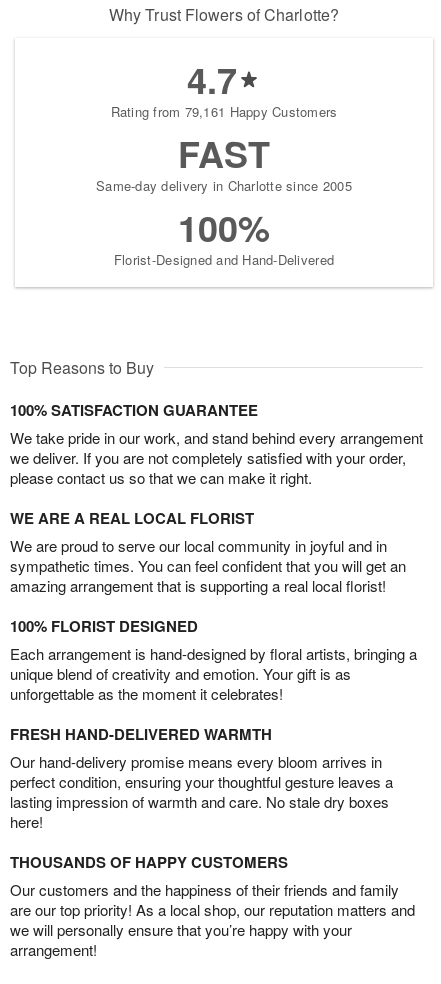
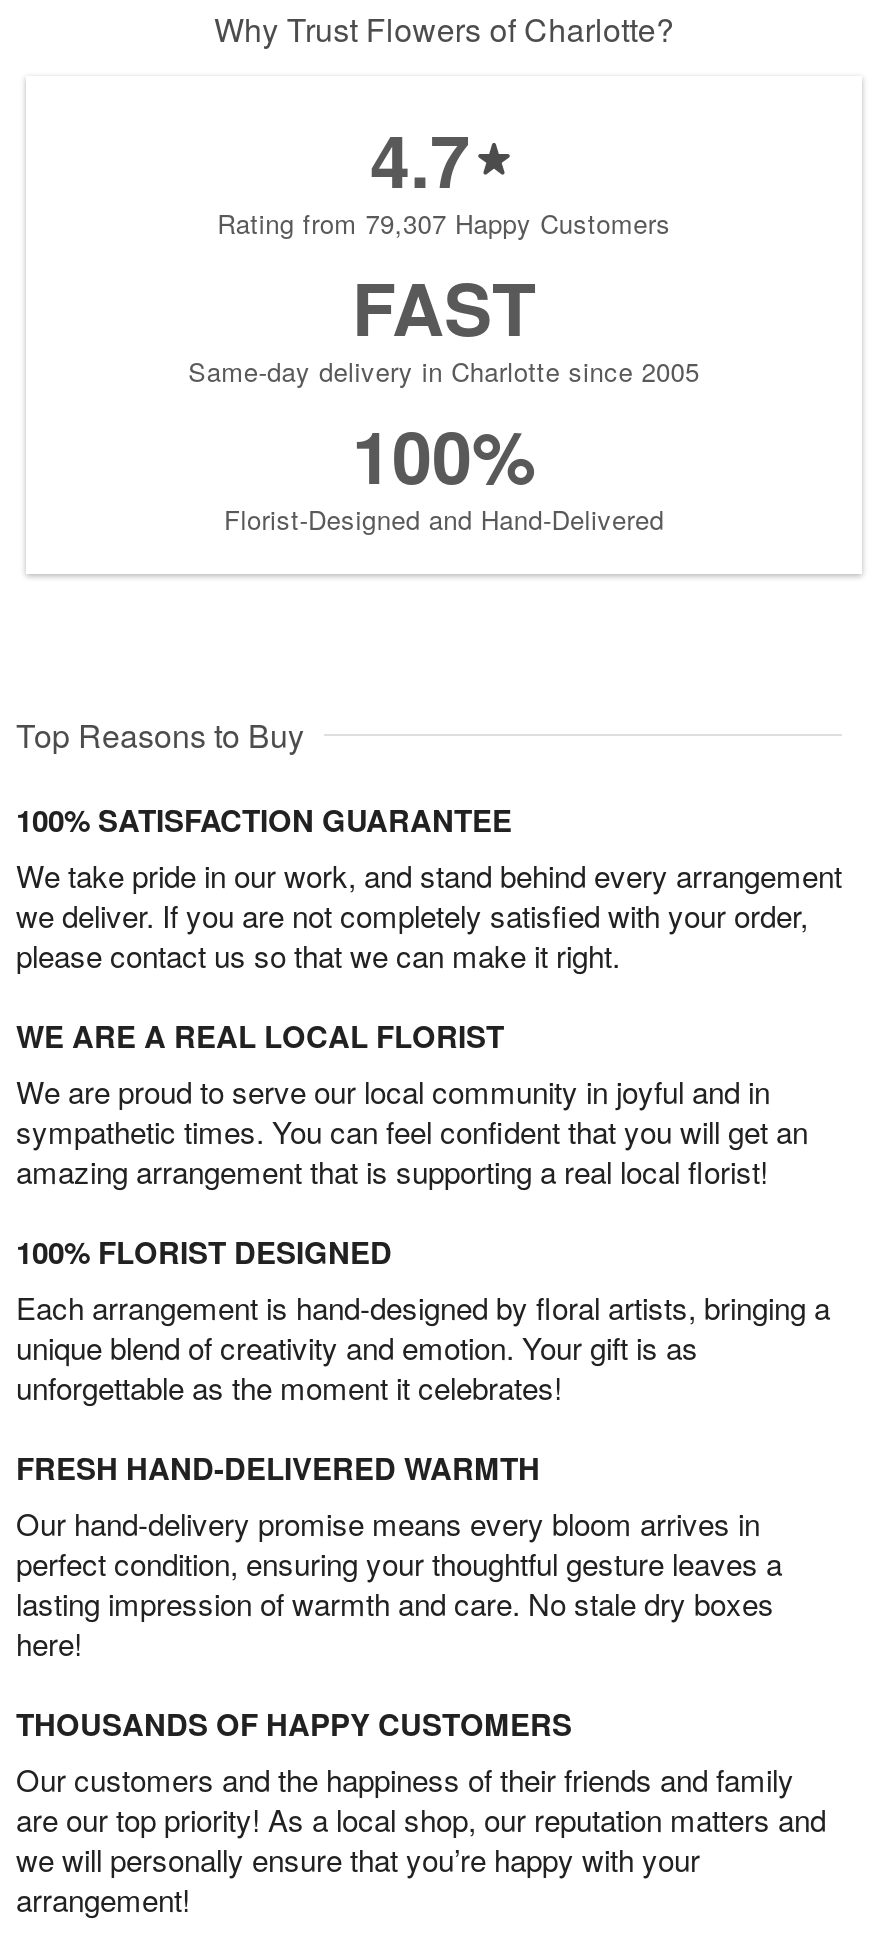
- Rating from 79,161 Happy Customers
+ Rating from 79,307 Happy Customers
